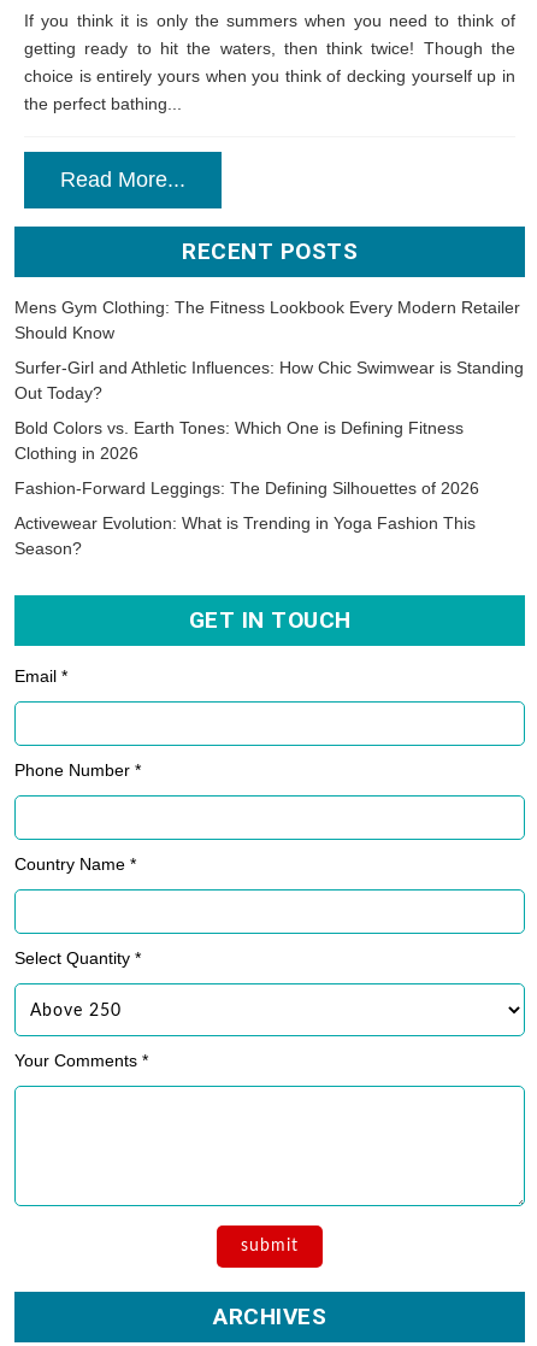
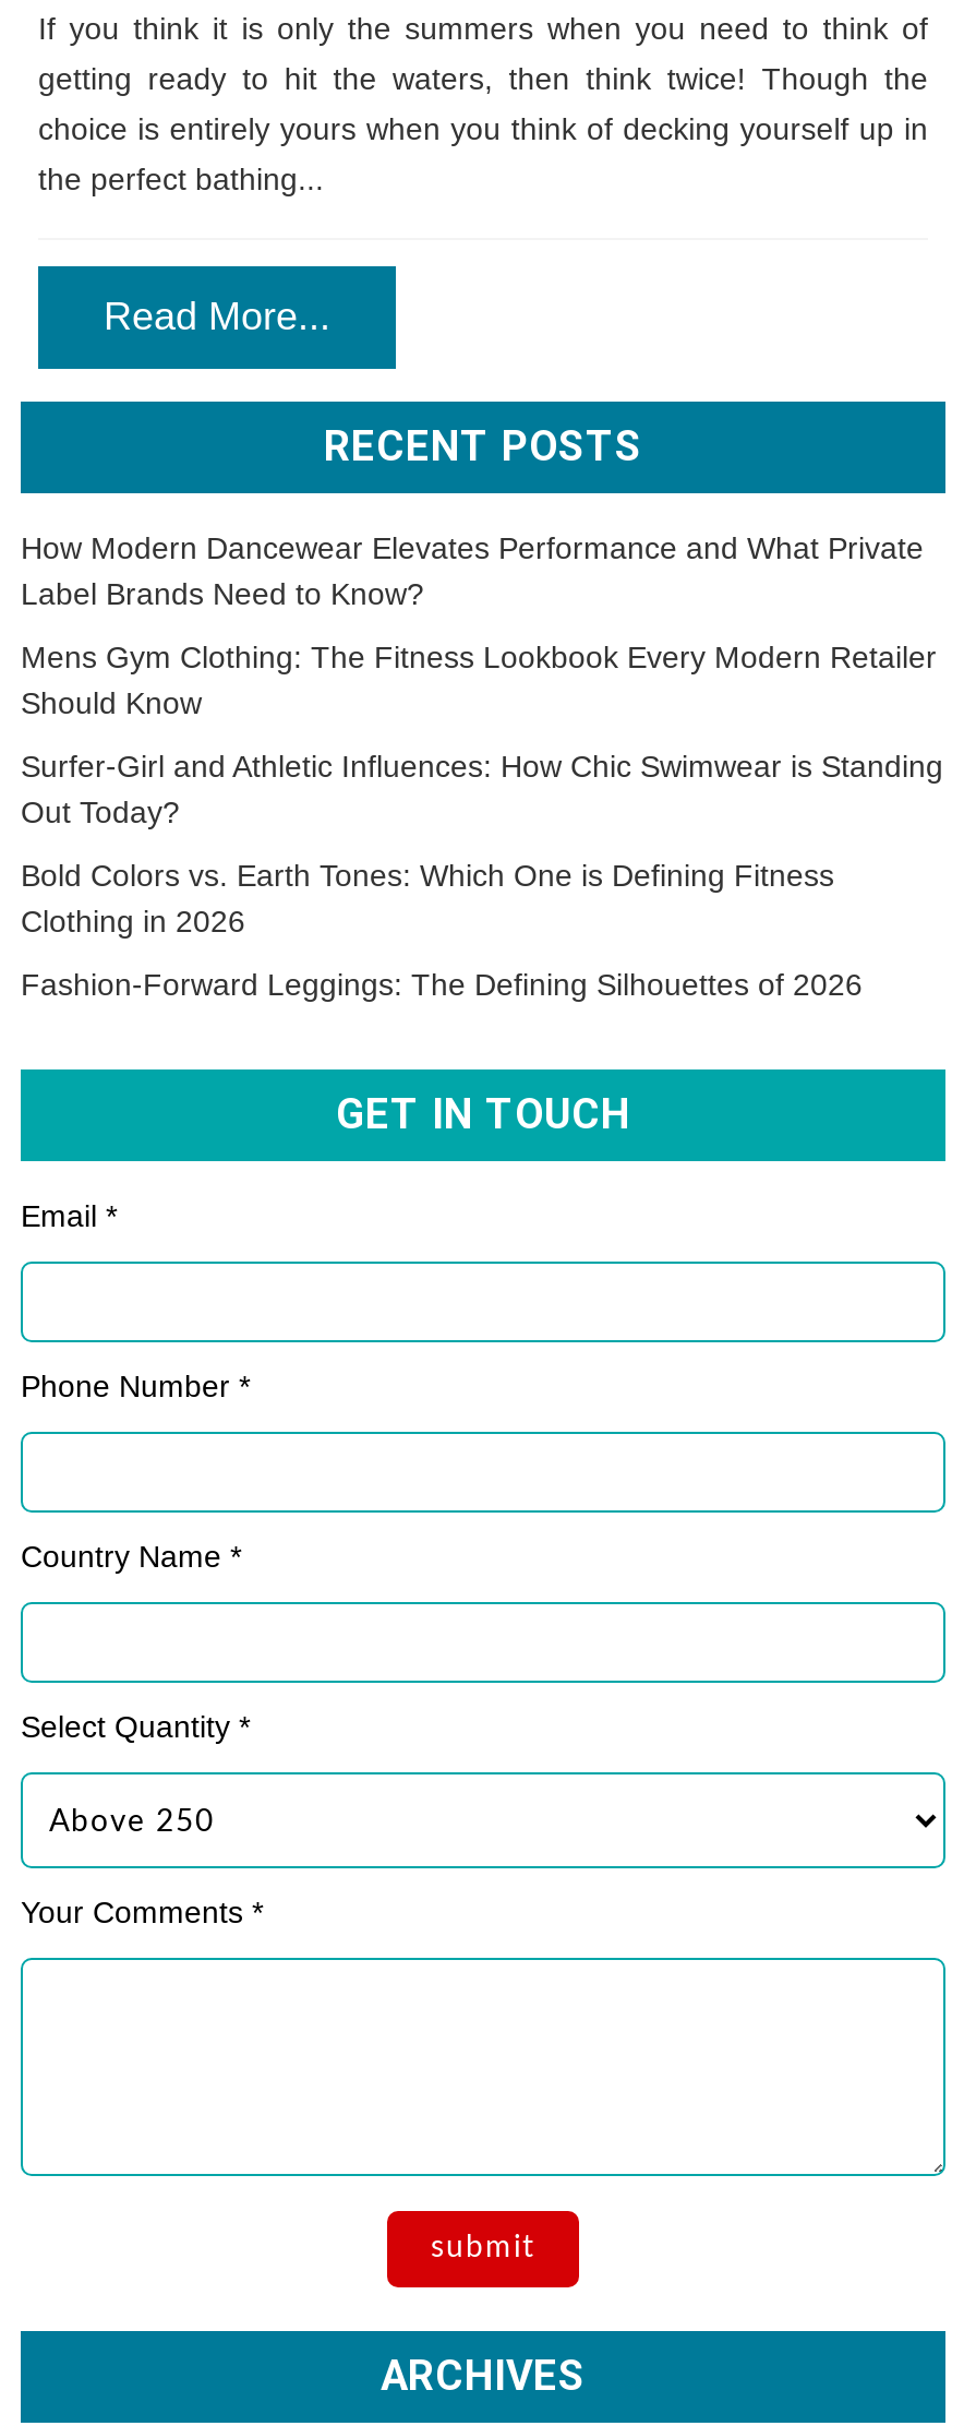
+ How Modern Dancewear Elevates Performance and What Private
+ Label Brands Need to Know?

moved down: Mens Gym Clothing: The Fitness Lookbook Every Modern Retailer | Should Know | Surfer-Girl and Athletic Influences: How Chic Swimwear is Standing | Out Today? | Bold Colors vs. Earth Tones: Which One is Defining Fitness | Clothing in 2026 | Fashion-Forward Leggings: The Defining Silhouettes of 2026

- Activewear Evolution: What is Trending in Yoga Fashion This
- Season?
